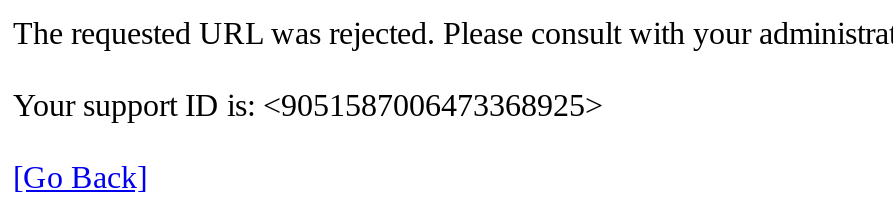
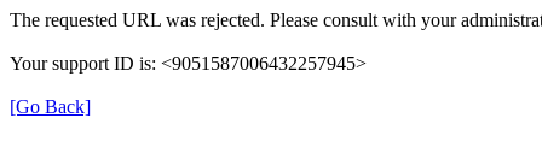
- Your support ID is: <9051587006473368925>
+ Your support ID is: <9051587006432257945>
